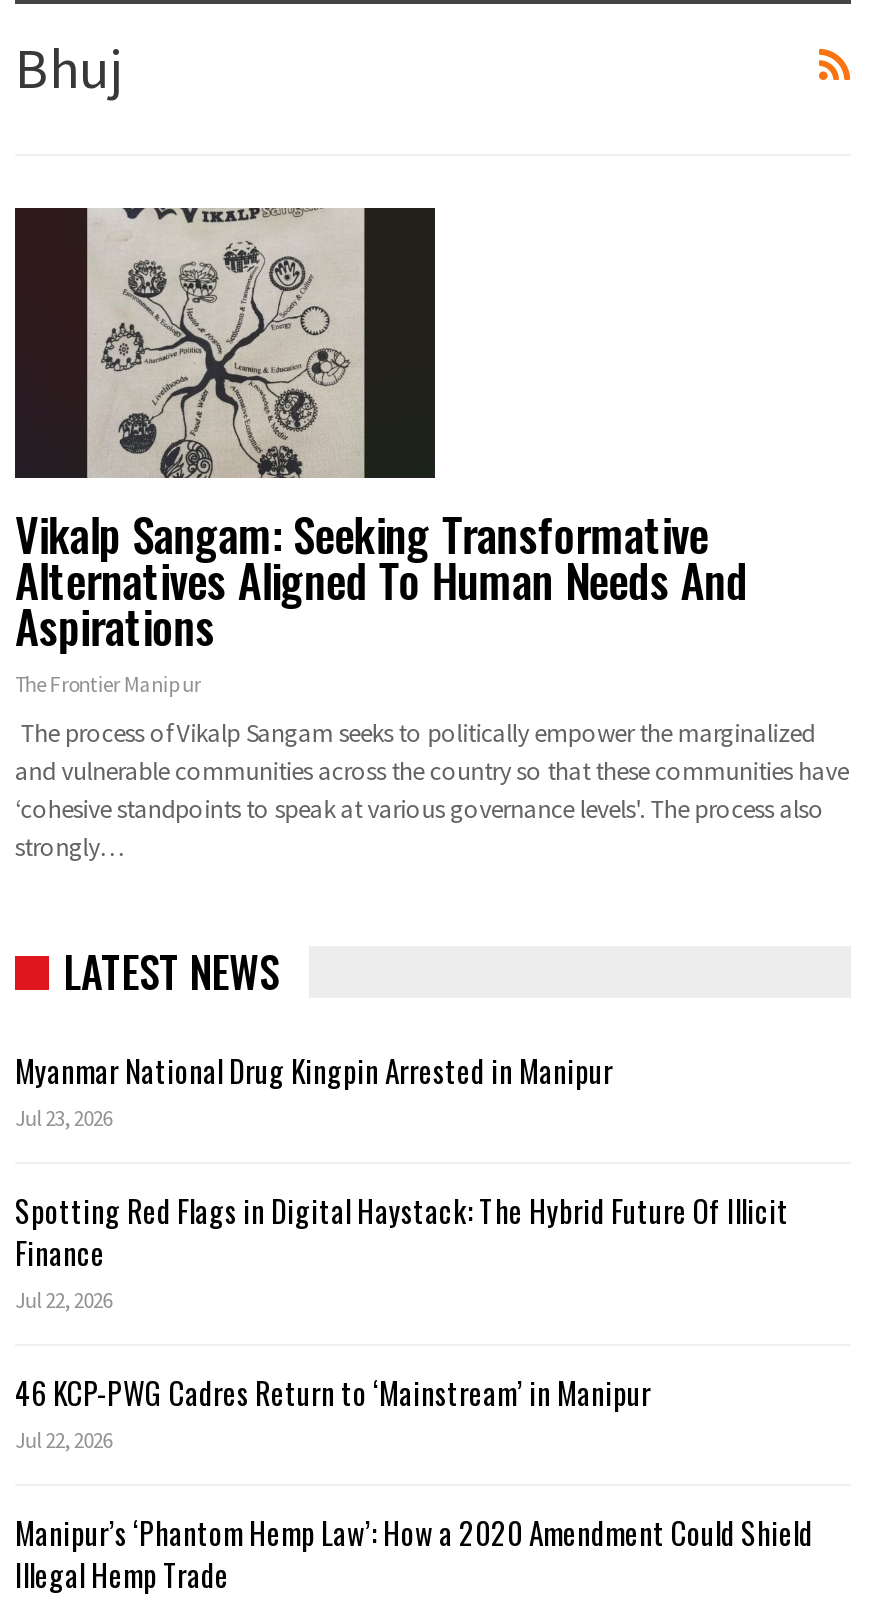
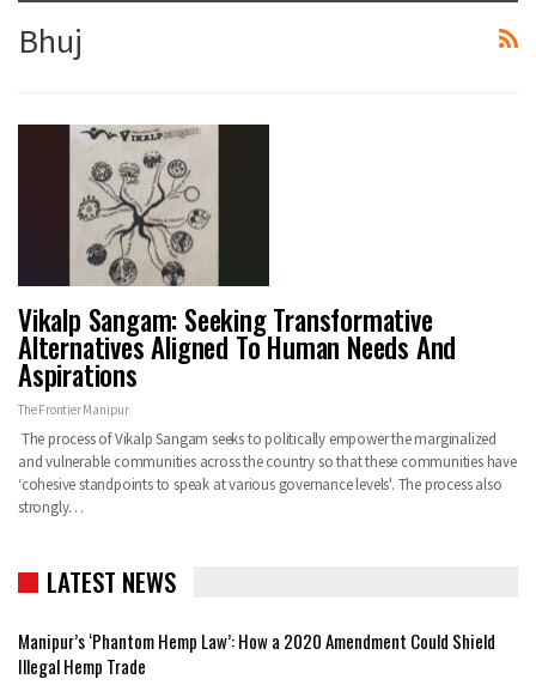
- [image]
+ [image]

- Myanmar National Drug Kingpin Arrested in Manipur
- Jul 23, 2026
- Spotting Red Flags in Digital Haystack: The Hybrid Future Of Illicit
- Finance
- Jul 22, 2026
- 46 KCP-PWG Cadres Return to ‘Mainstream’ in Manipur
- Jul 22, 2026
